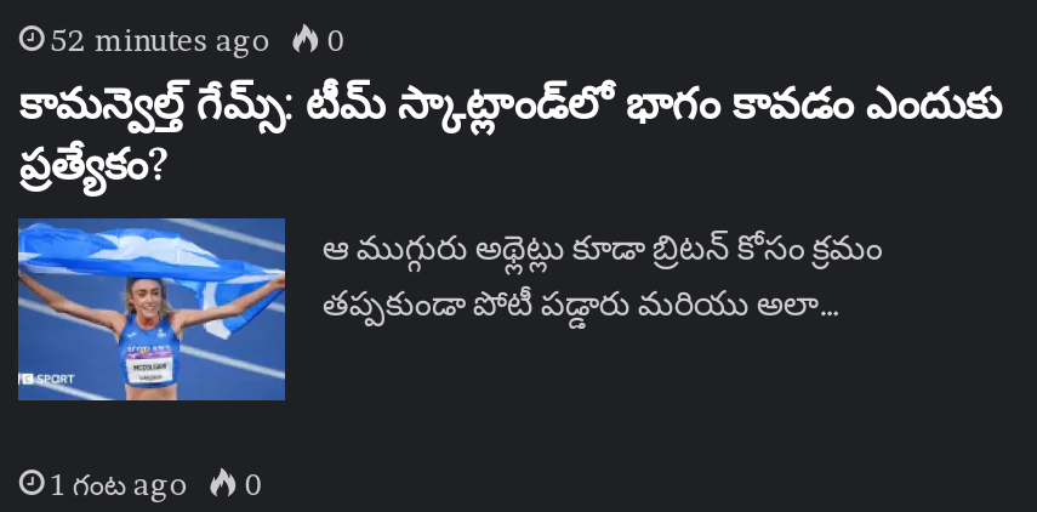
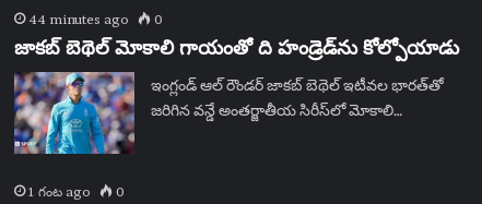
- 52 minutes ago 0
+ 44 minutes ago 0

- కామన్వెల్త్ గేమ్స్: టీమ్ స్కాట్లాండ్‌లో భాగం కావడం ఎందుకు
- ప్రత్యేకం?
+ జాకబ్ బెథెల్ మోకాలి గాయంతో ది హండ్రెడ్‌ను కోల్పోయాడు

- [image]
- ఆ ముగ్గురు అథ్లెట్లు కూడా బ్రిటన్ కోసం క్రమం
- తప్పకుండా పోటీ పడ్డారు మరియు అలా…
+ [image]
+ ఇంగ్లండ్ ఆల్ రౌండర్ జాకబ్ బెథెల్ ఇటీవల భారత్‌తో
+ జరిగిన వన్డే అంతర్జాతీయ సిరీస్‌లో మోకాలి…
